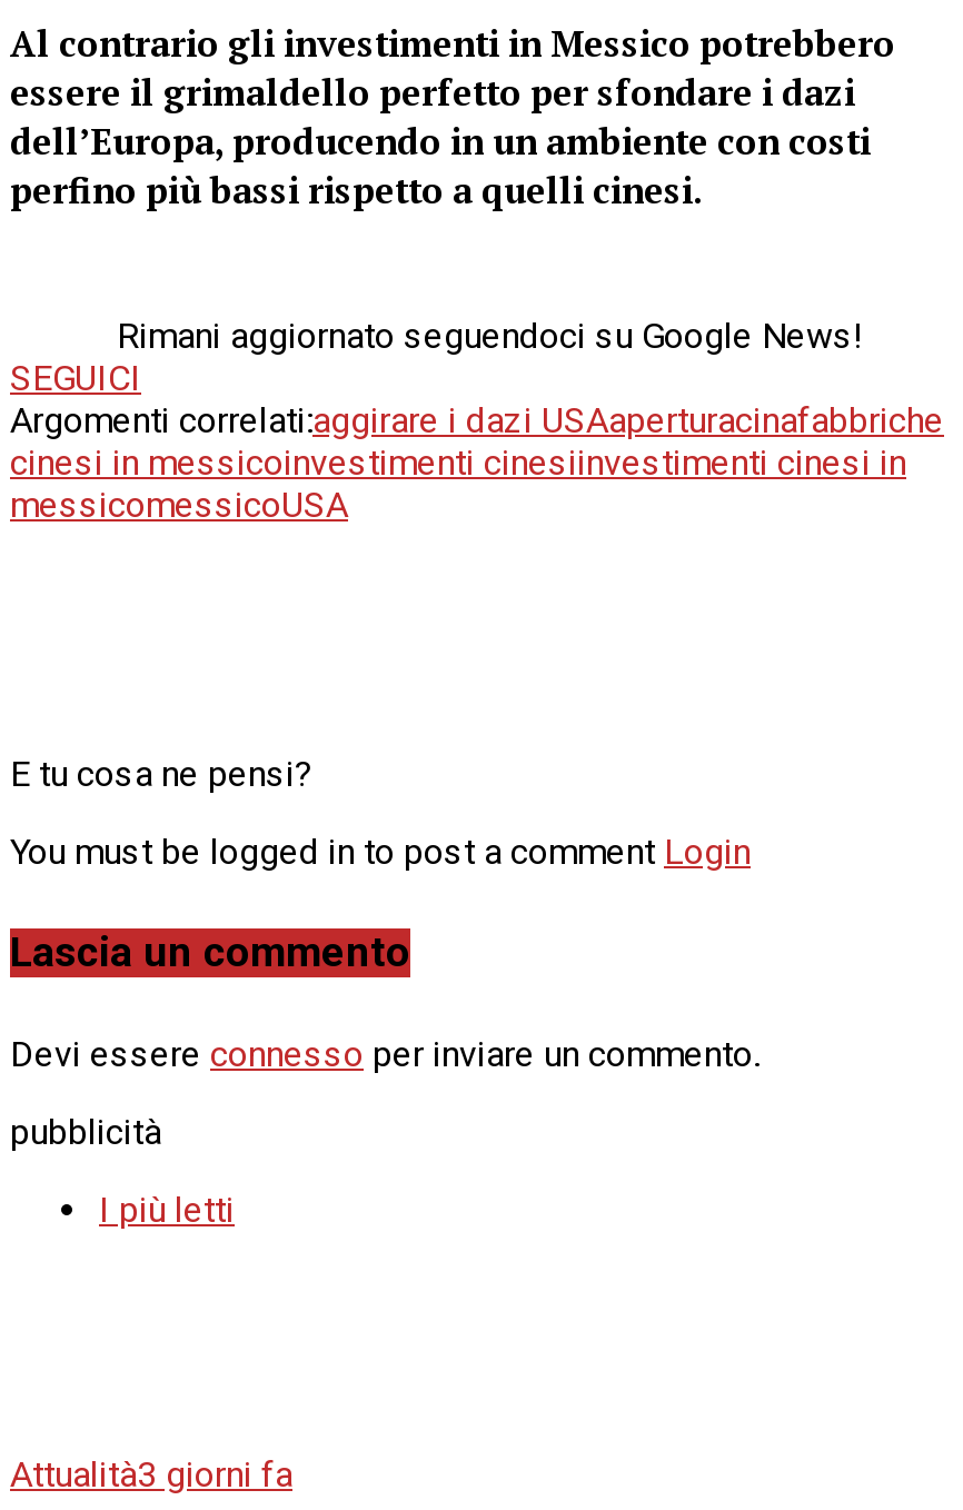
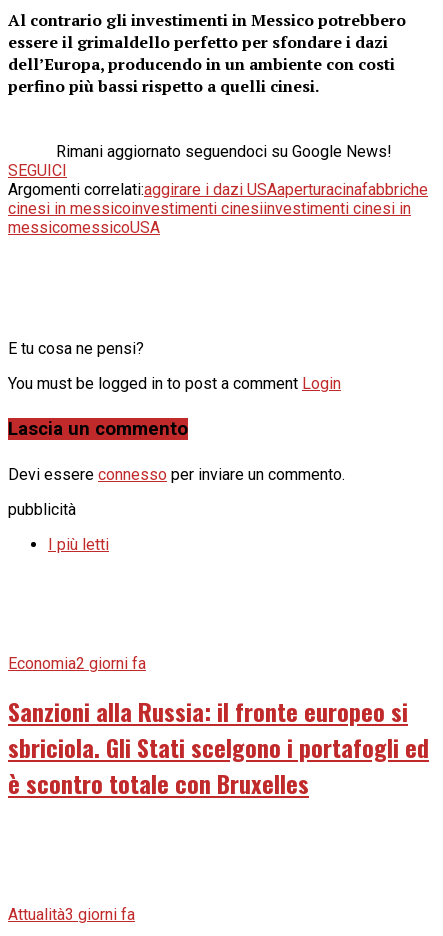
+ Economia2 giorni fa
+ Sanzioni alla Russia: il fronte europeo si
+ sbriciola. Gli Stati scelgono i portafogli ed
+ è scontro totale con Bruxelles
